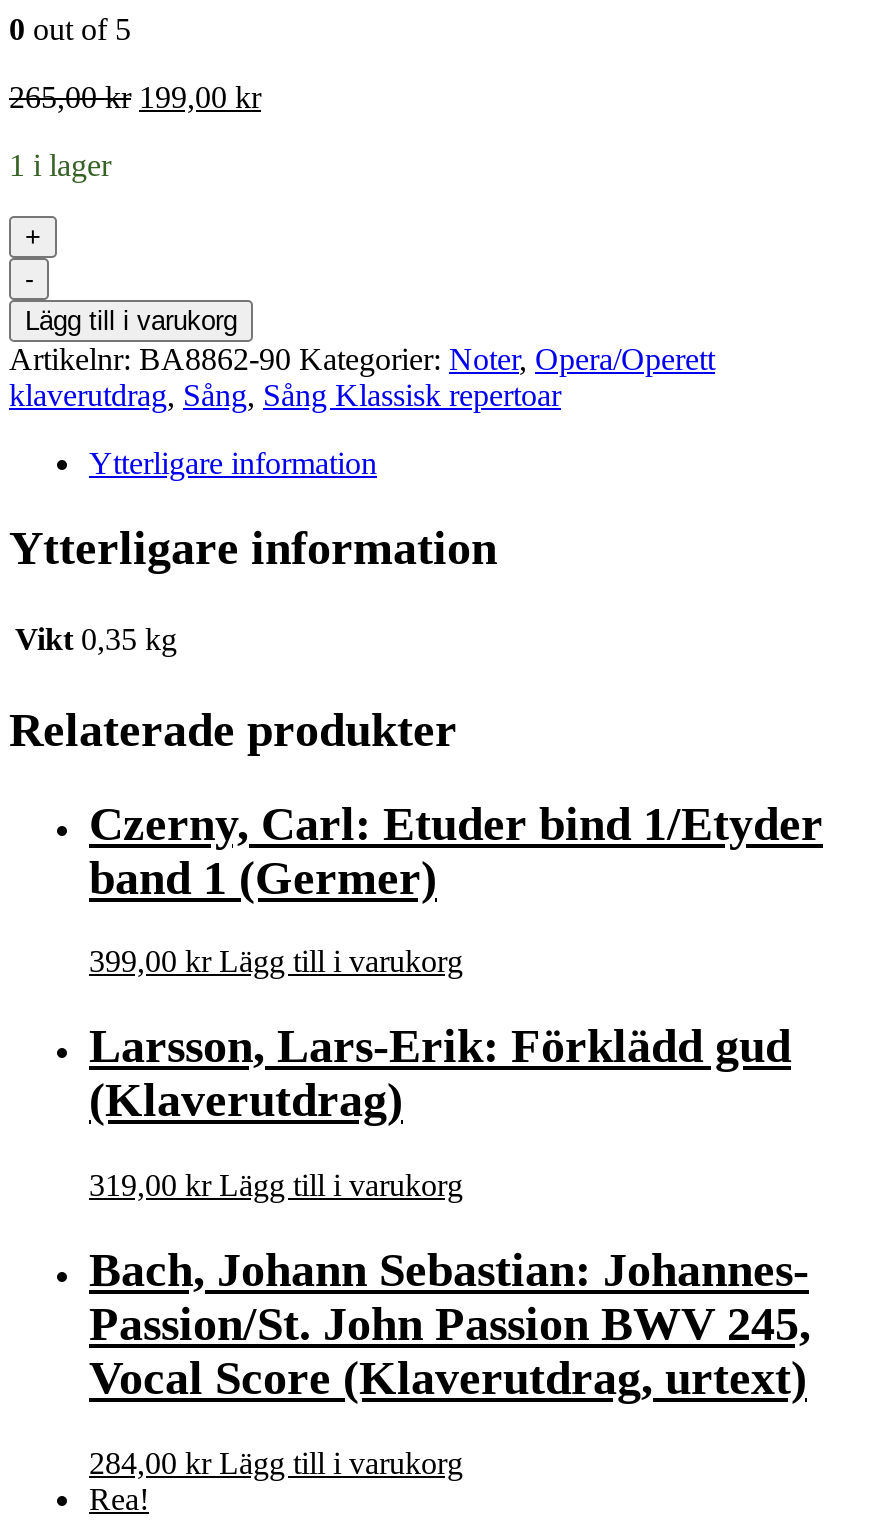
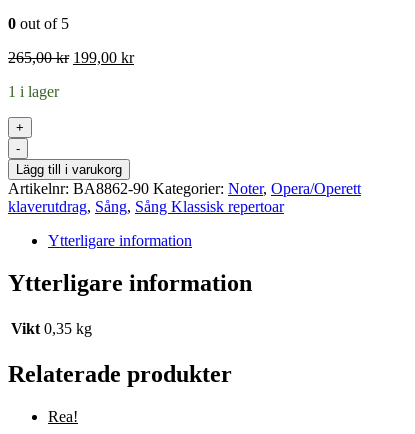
- Czerny, Carl: Etuder bind 1/Etyder
- band 1 (Germer)
- 399,00 kr Lägg till i varukorg
- Larsson, Lars-Erik: Förklädd gud
- (Klaverutdrag)
- 319,00 kr Lägg till i varukorg
- Bach, Johann Sebastian: Johannes-
- Passion/St. John Passion BWV 245,
- Vocal Score (Klaverutdrag, urtext)
- 284,00 kr Lägg till i varukorg
